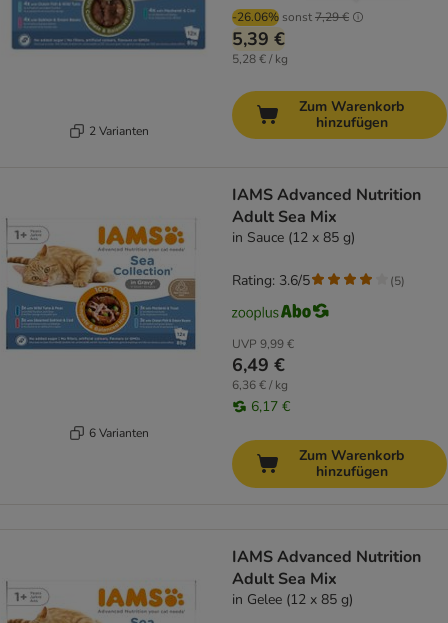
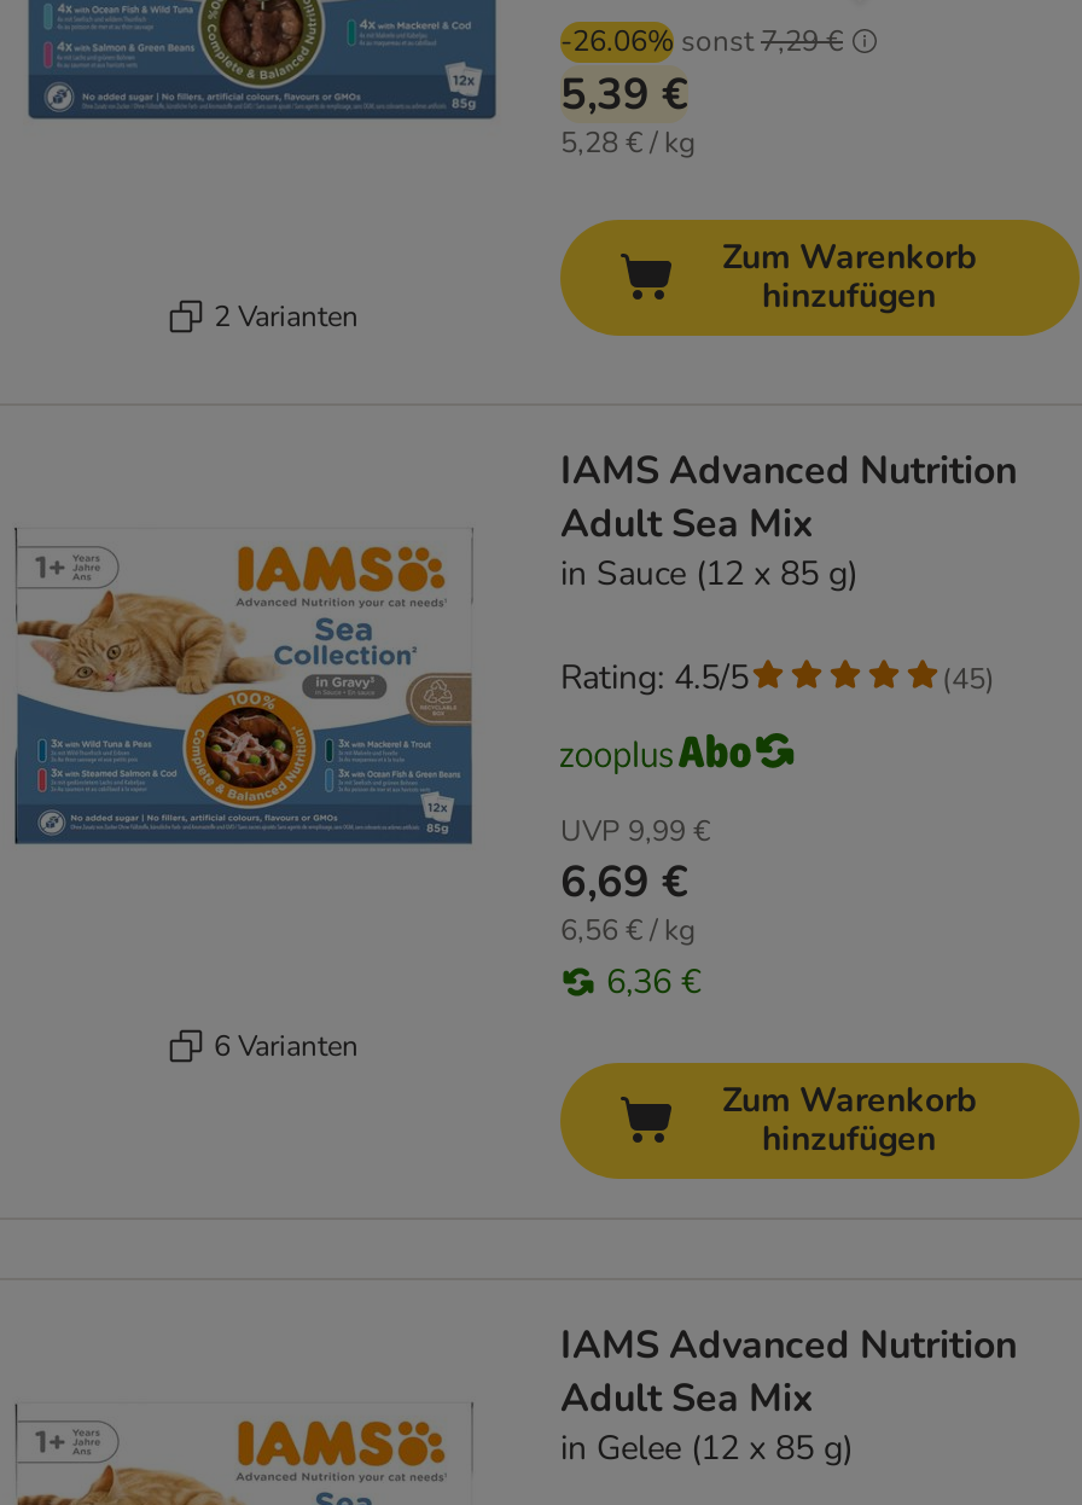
- Rating: 3.6/5
+ Rating: 4.5/5

- (5)
+ (45)

- 6,49 €
+ 6,69 €

- 6,36 € / kg
+ 6,56 € / kg

- 6,17 €
+ 6,36 €
